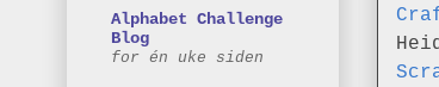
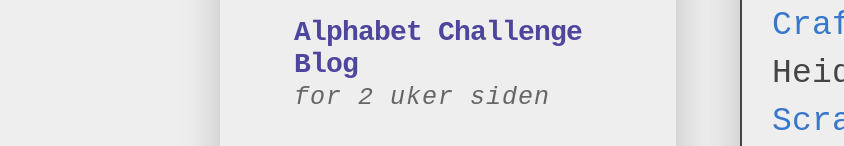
- for én uke siden
+ for 2 uker siden
